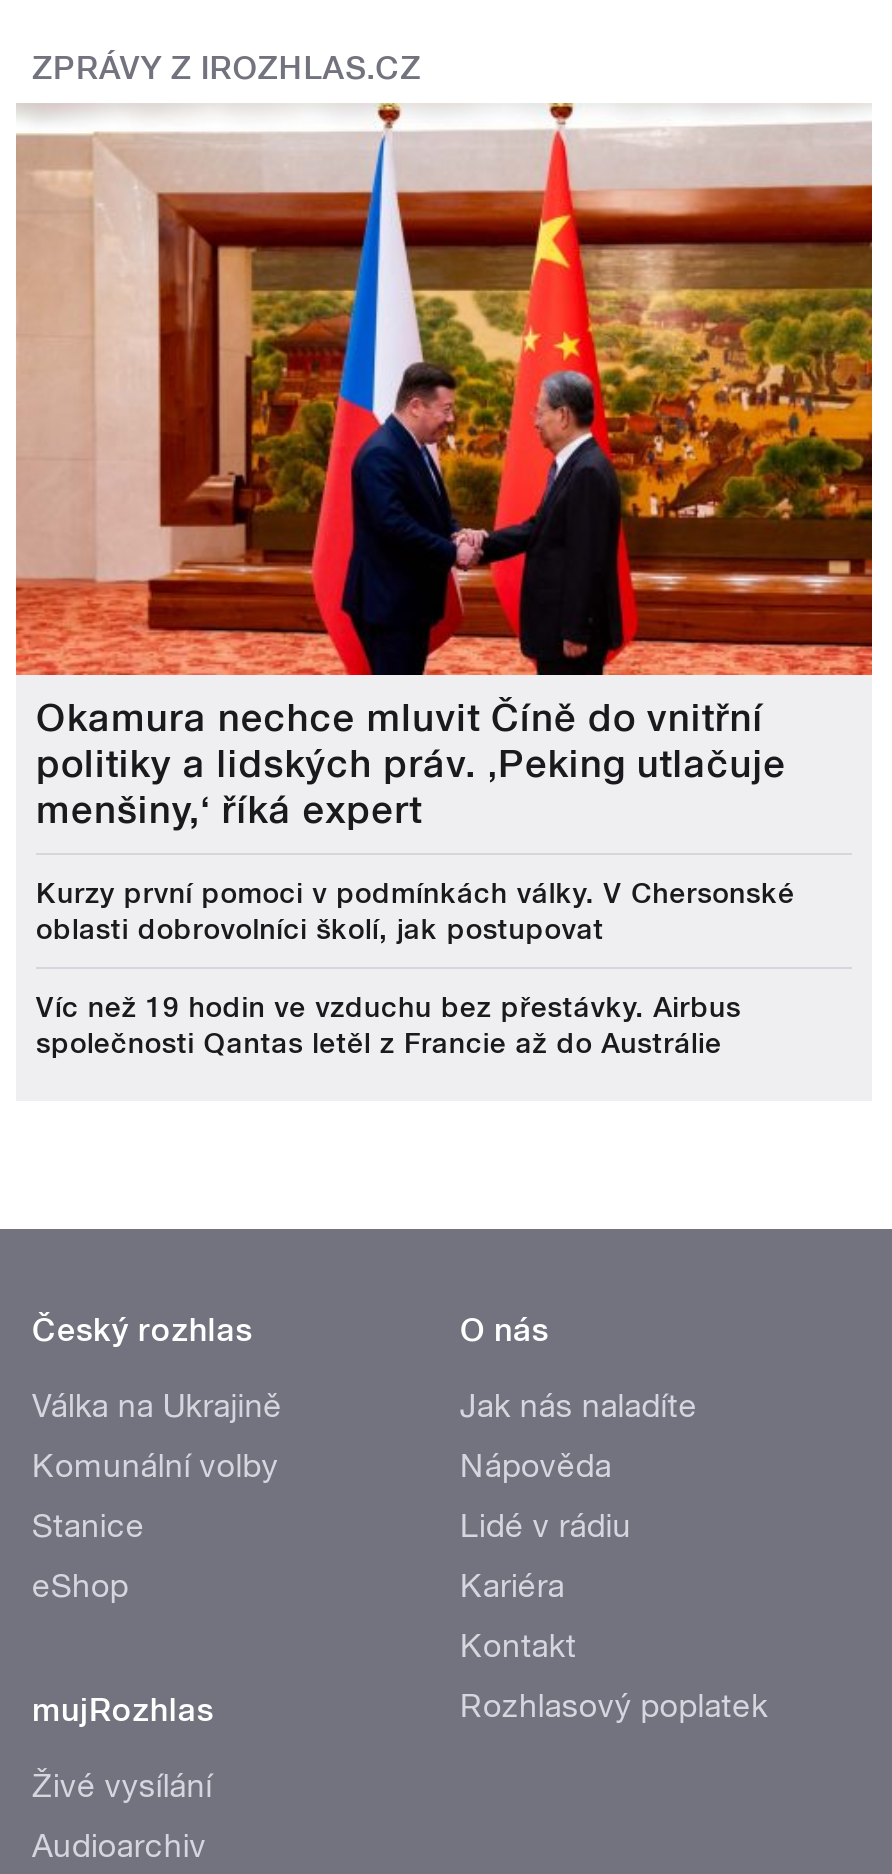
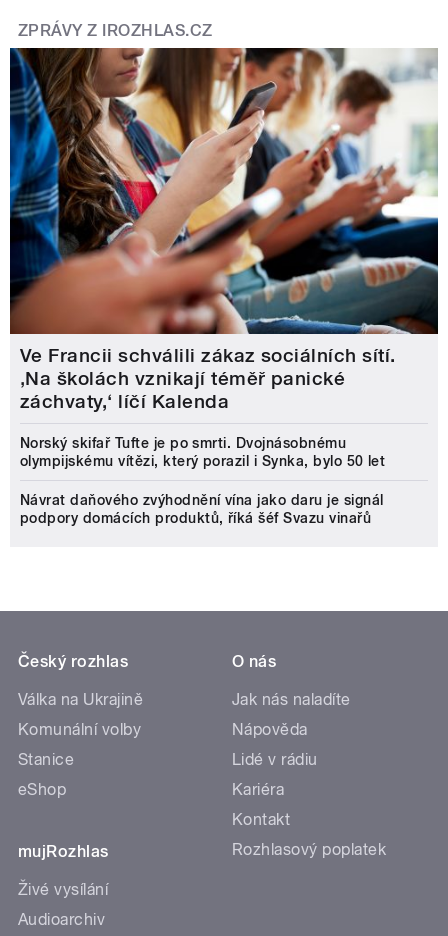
- [image]
- Okamura nechce mluvit Číně do vnitřní
- politiky a lidských práv. ‚Peking utlačuje
- menšiny,‘ říká expert
+ [image]
+ Ve Francii schválili zákaz sociálních sítí.
+ ‚Na školách vznikají téměř panické
+ záchvaty,‘ líčí Kalenda

- Kurzy první pomoci v podmínkách války. V Chersonské
- oblasti dobrovolníci školí, jak postupovat
+ Norský skifař Tufte je po smrti. Dvojnásobnému
+ olympijskému vítězi, který porazil i Synka, bylo 50 let

- Víc než 19 hodin ve vzduchu bez přestávky. Airbus
- společnosti Qantas letěl z Francie až do Austrálie
+ Návrat daňového zvýhodnění vína jako daru je signál
+ podpory domácích produktů, říká šéf Svazu vinařů
